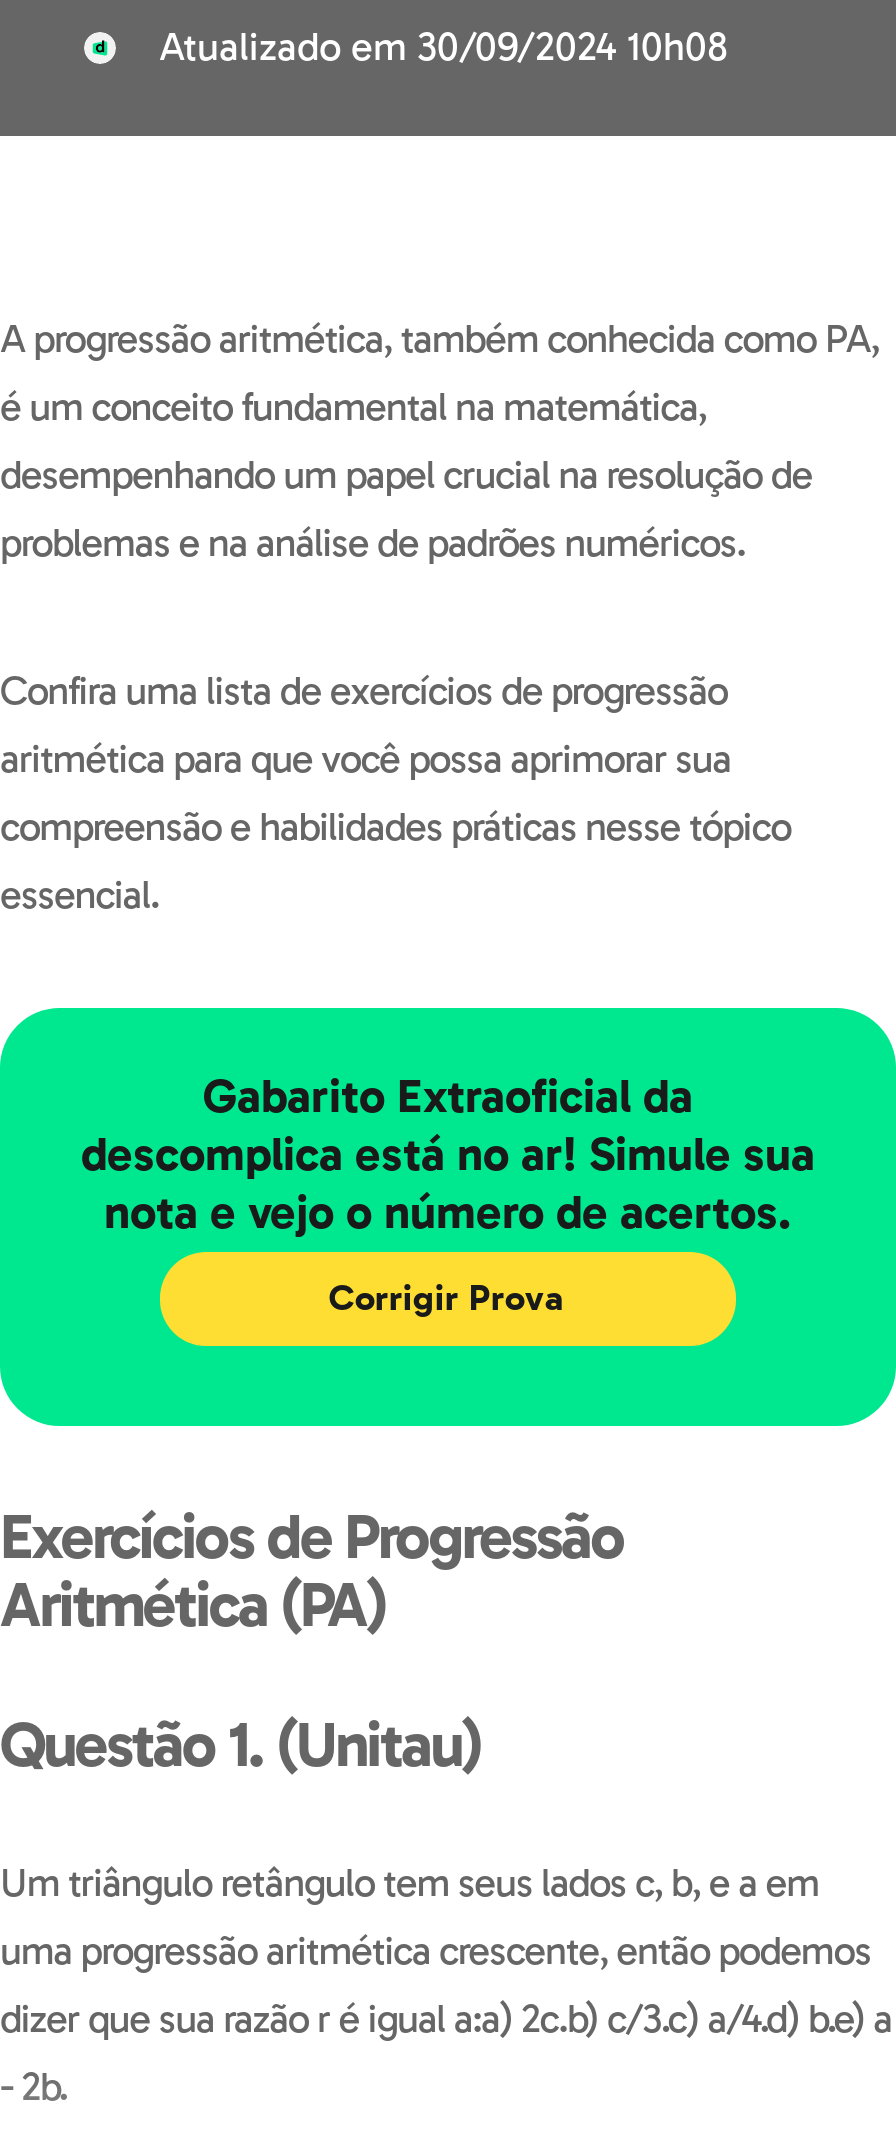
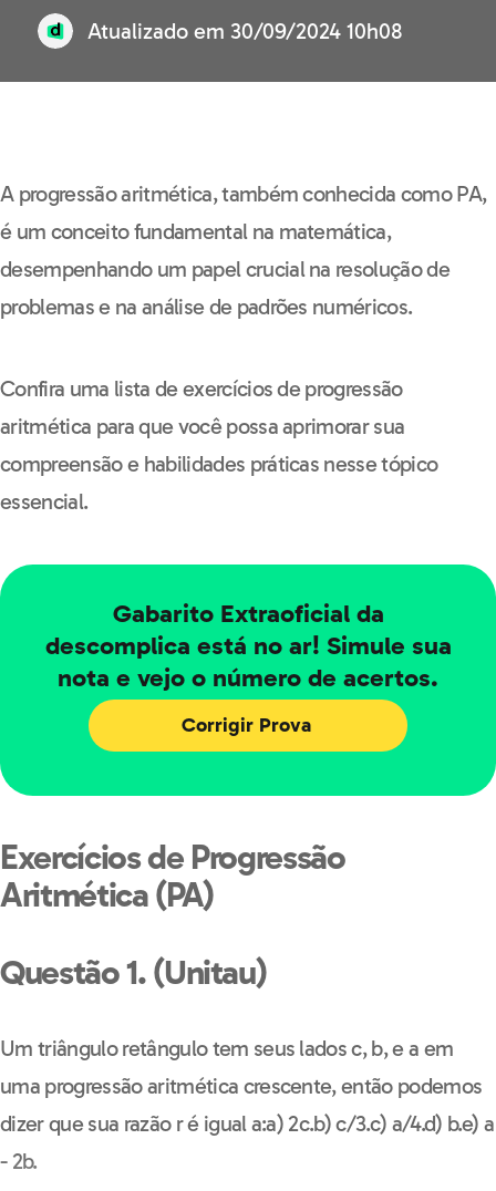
- [image]
+ [image]
